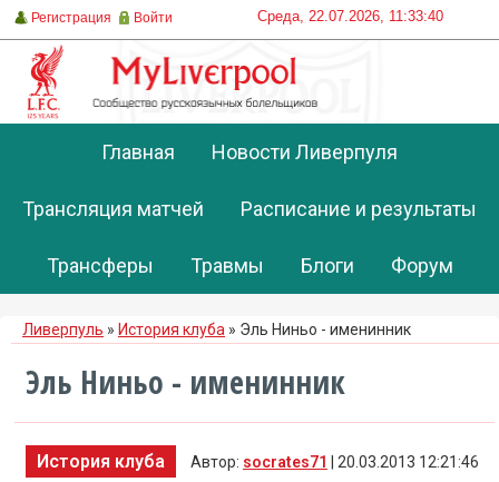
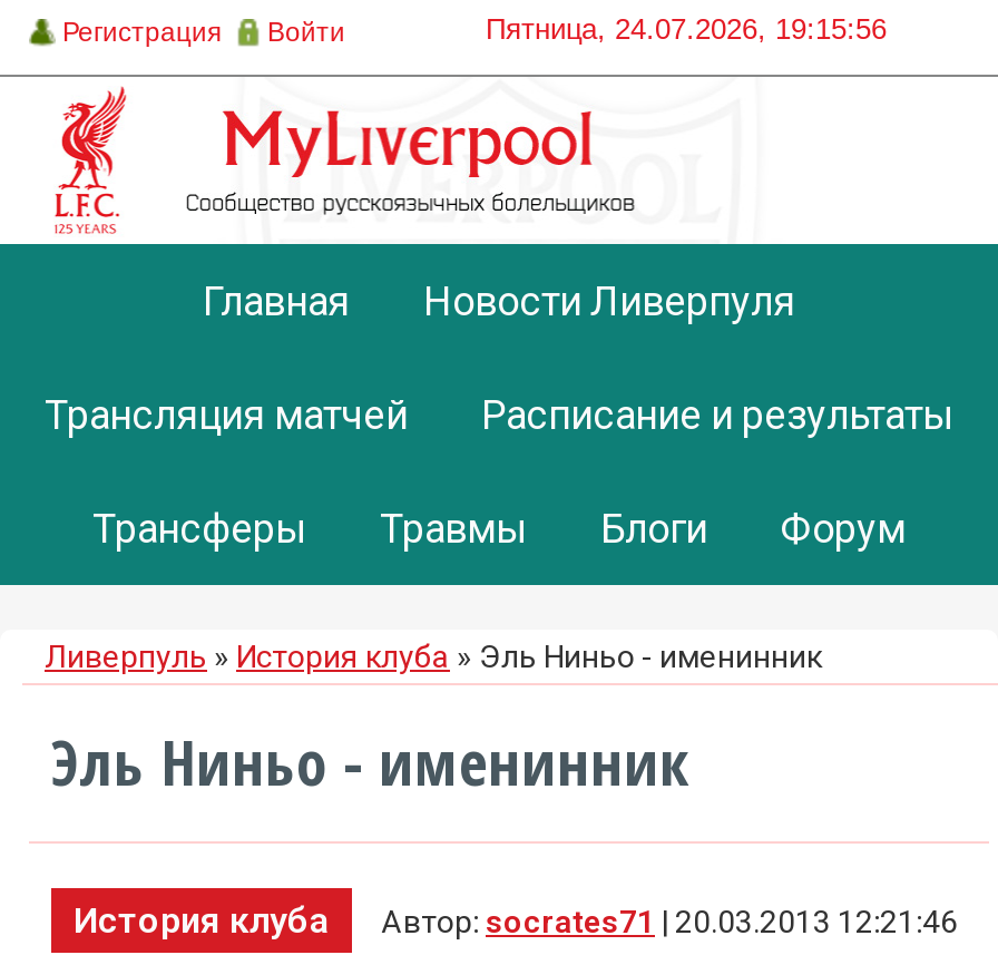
- Среда, 22.07.2026, 11:33:40
+ Пятница, 24.07.2026, 19:15:56
